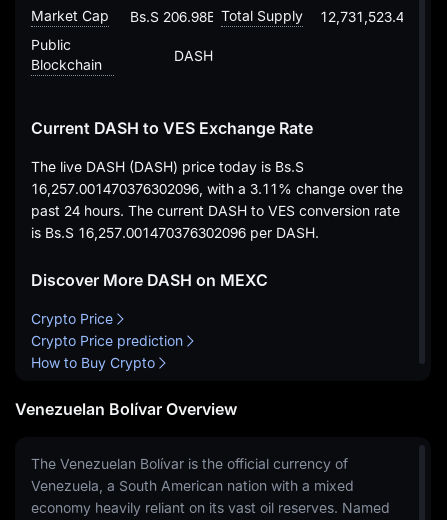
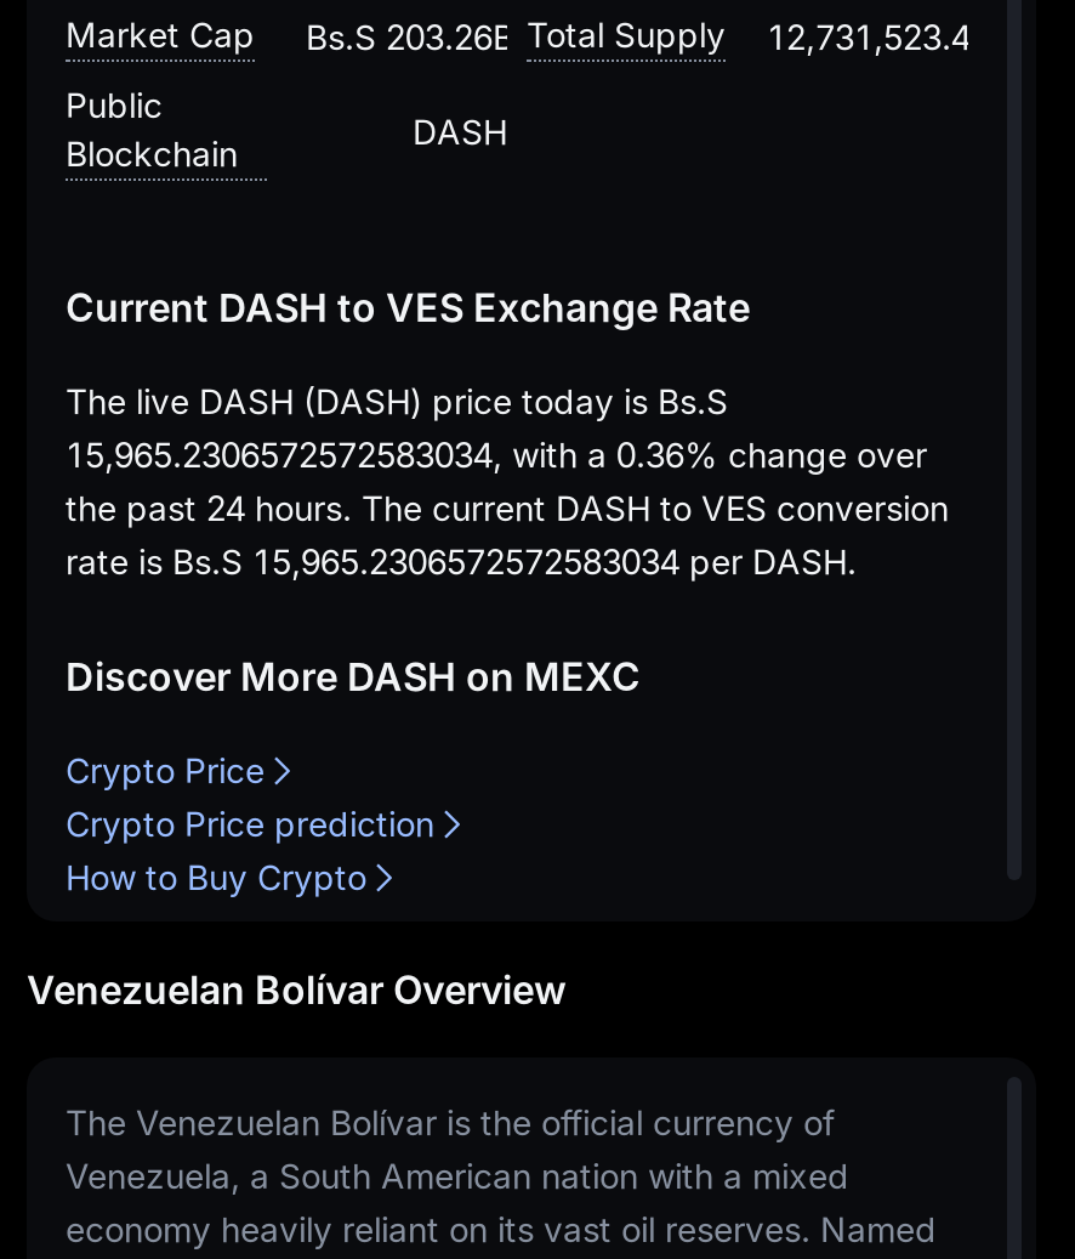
- Bs.S 206.98B Total Supply
+ Bs.S 203.26B Total Supply

- 16,257.001470376302096, with a 3.11% change over the
- past 24 hours. The current DASH to VES conversion rate
- is Bs.S 16,257.001470376302096 per DASH.
+ 15,965.2306572572583034, with a 0.36% change over
+ the past 24 hours. The current DASH to VES conversion
+ rate is Bs.S 15,965.2306572572583034 per DASH.
